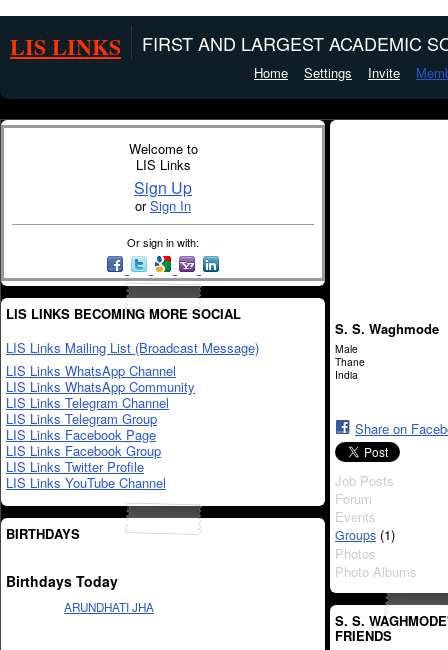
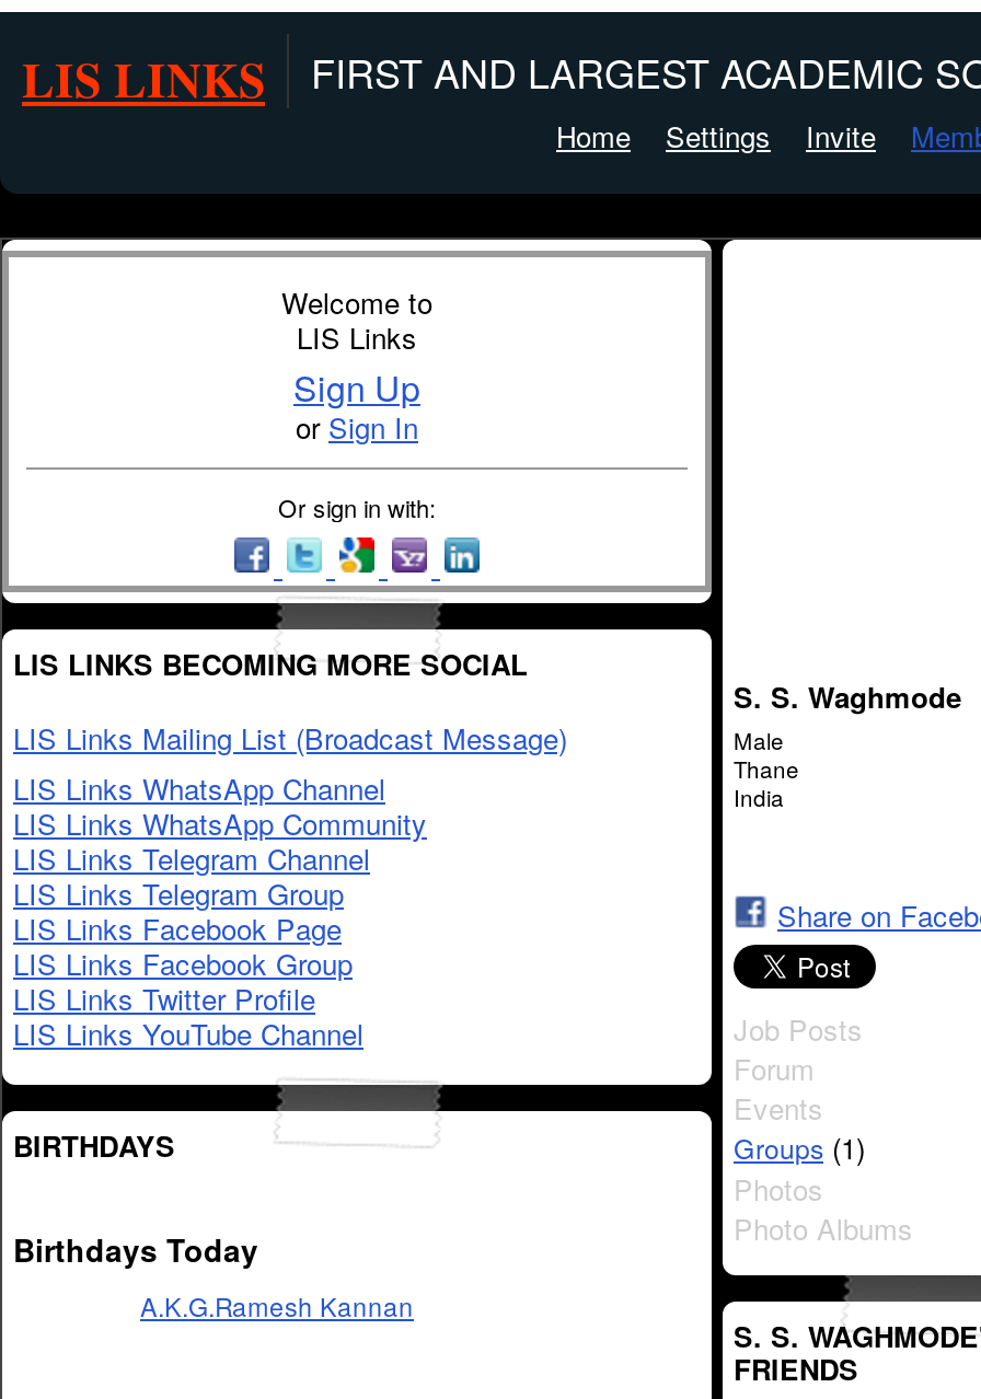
- ARUNDHATI JHA
+ A.K.G.Ramesh Kannan
